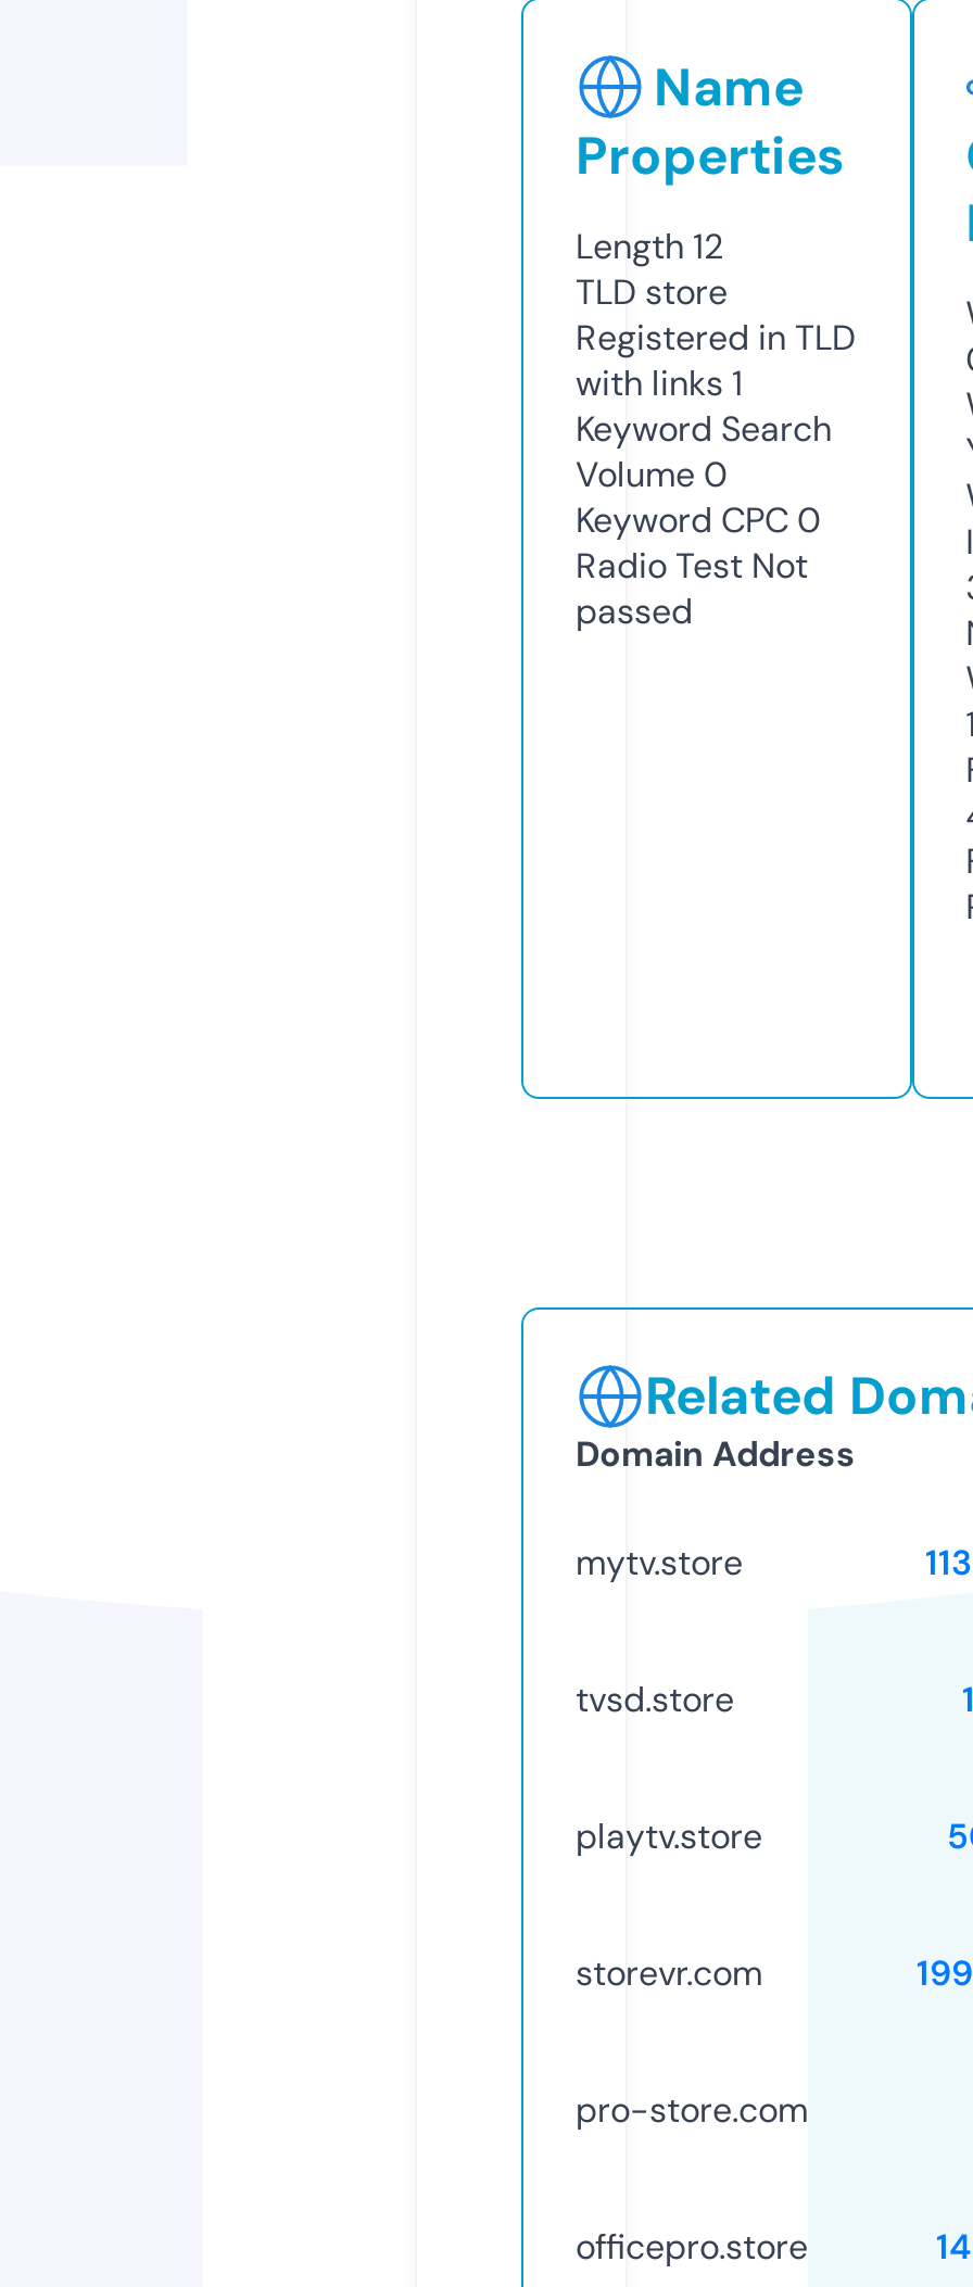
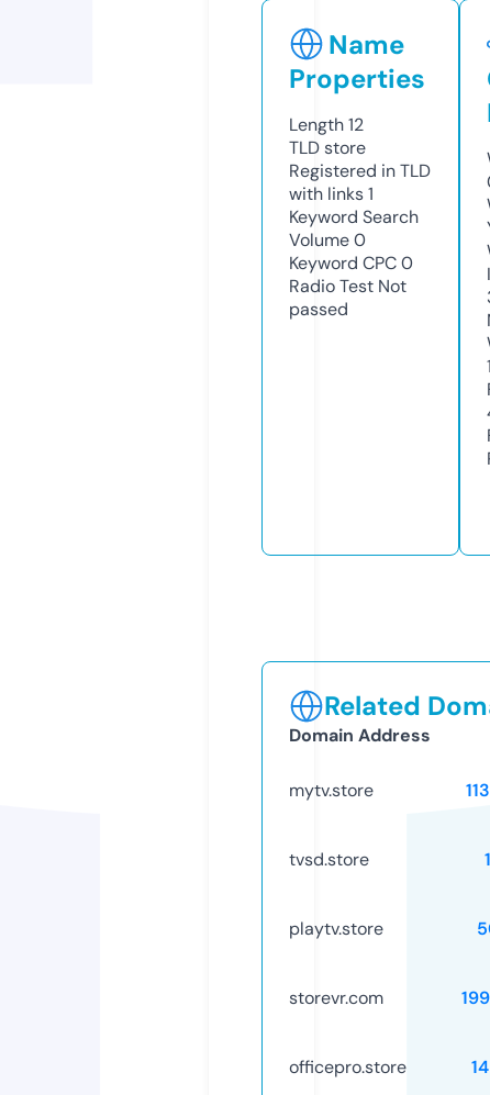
- pro-store.com
